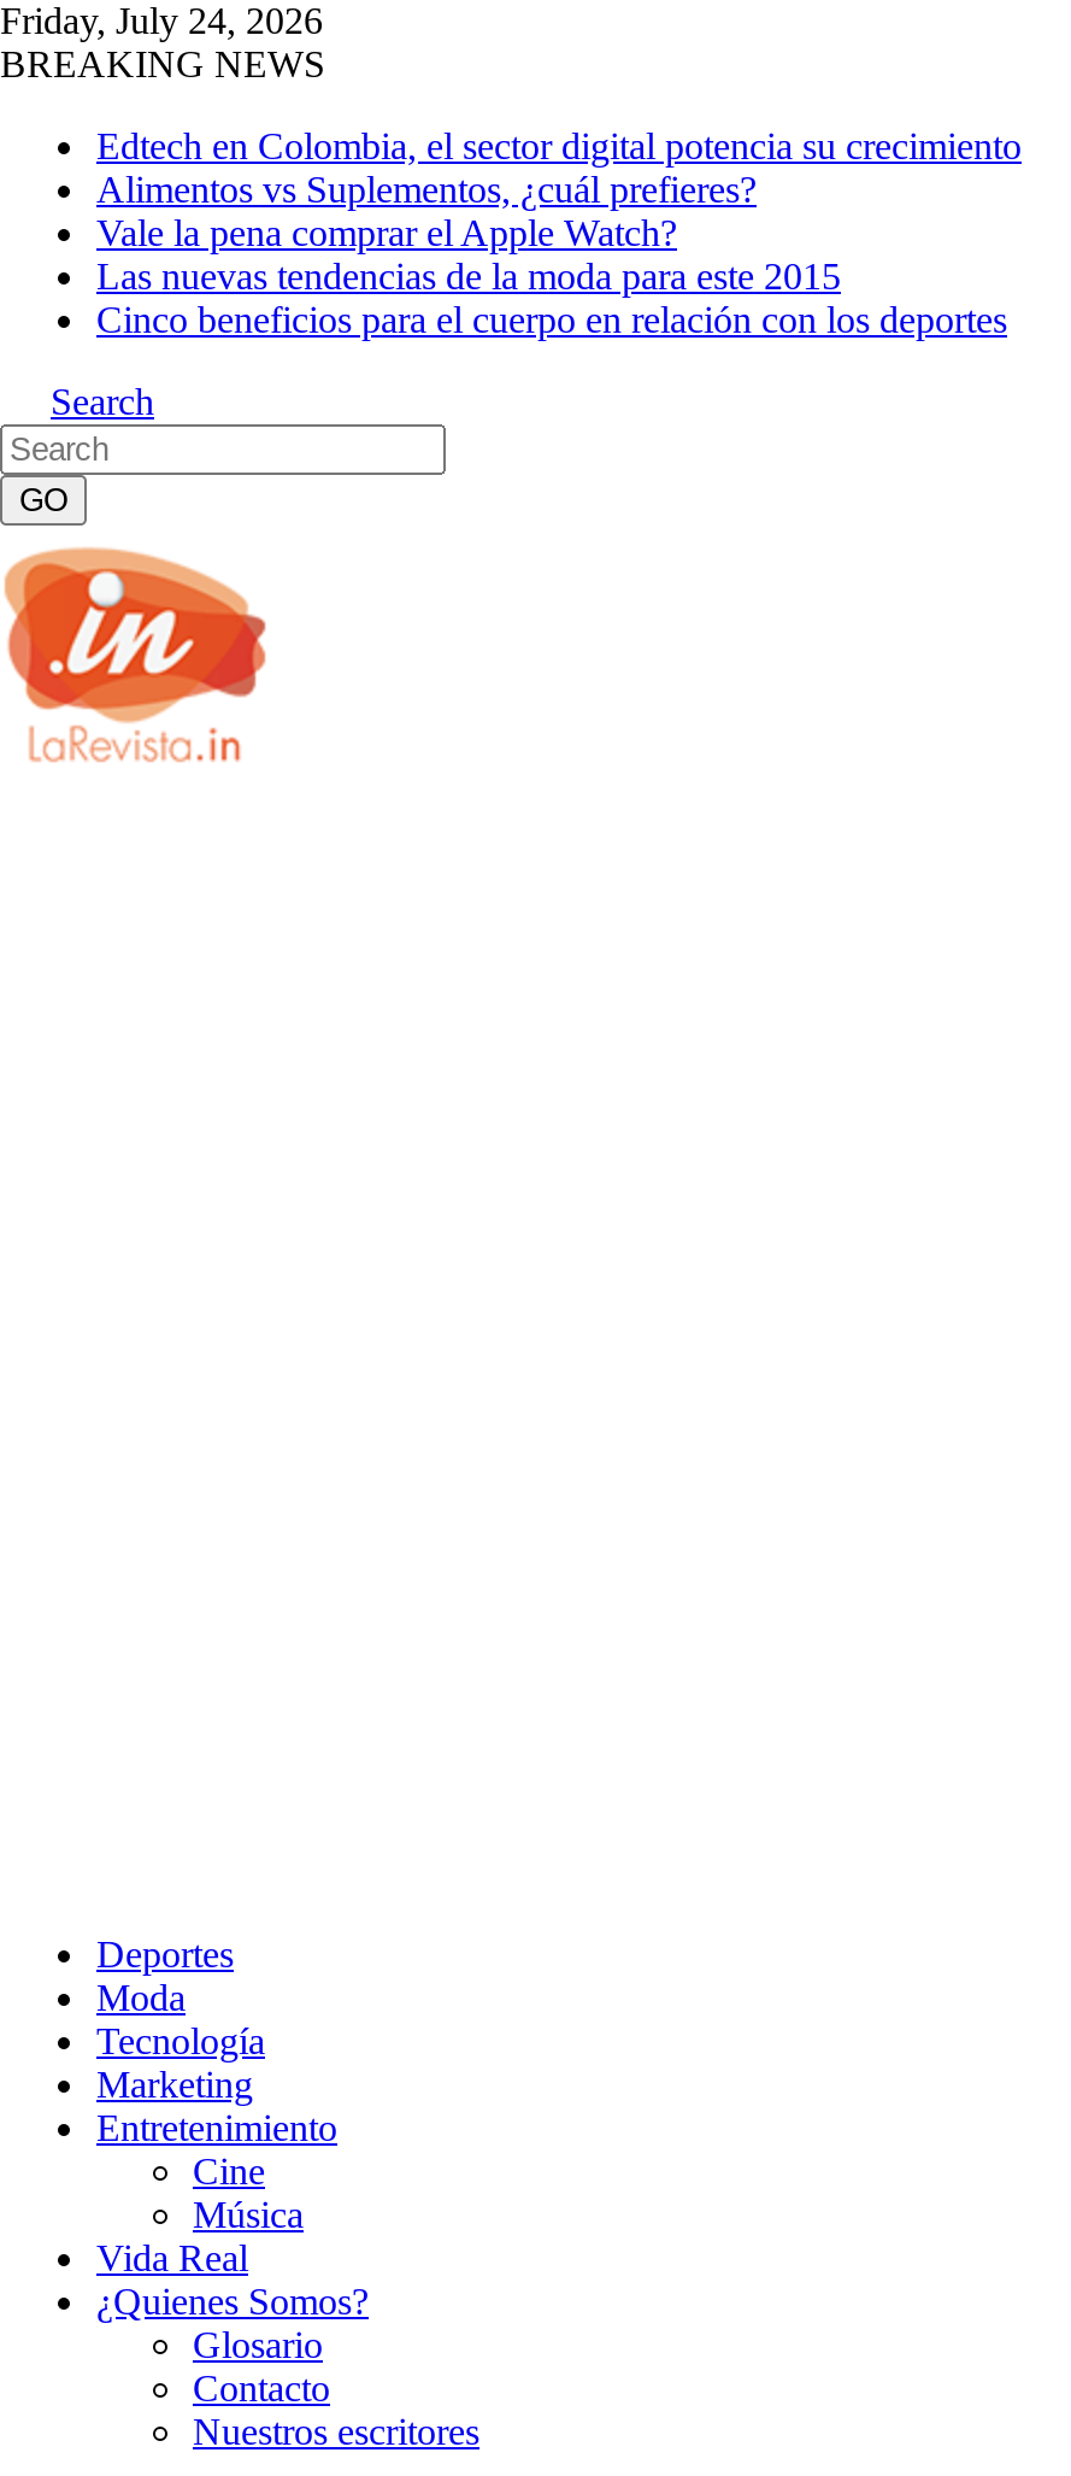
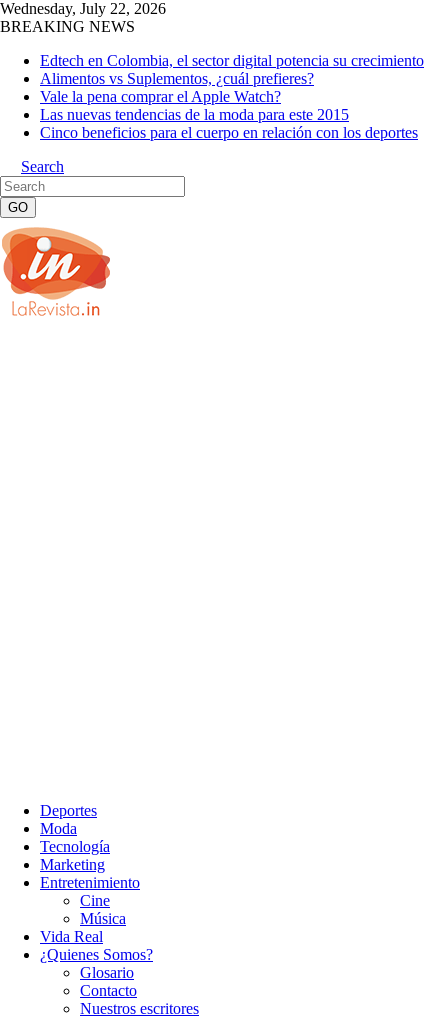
- Friday, July 24, 2026
+ Wednesday, July 22, 2026
